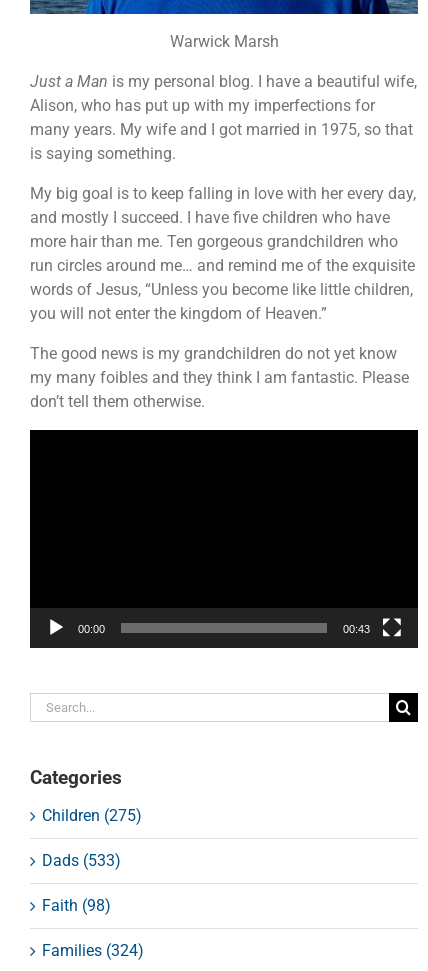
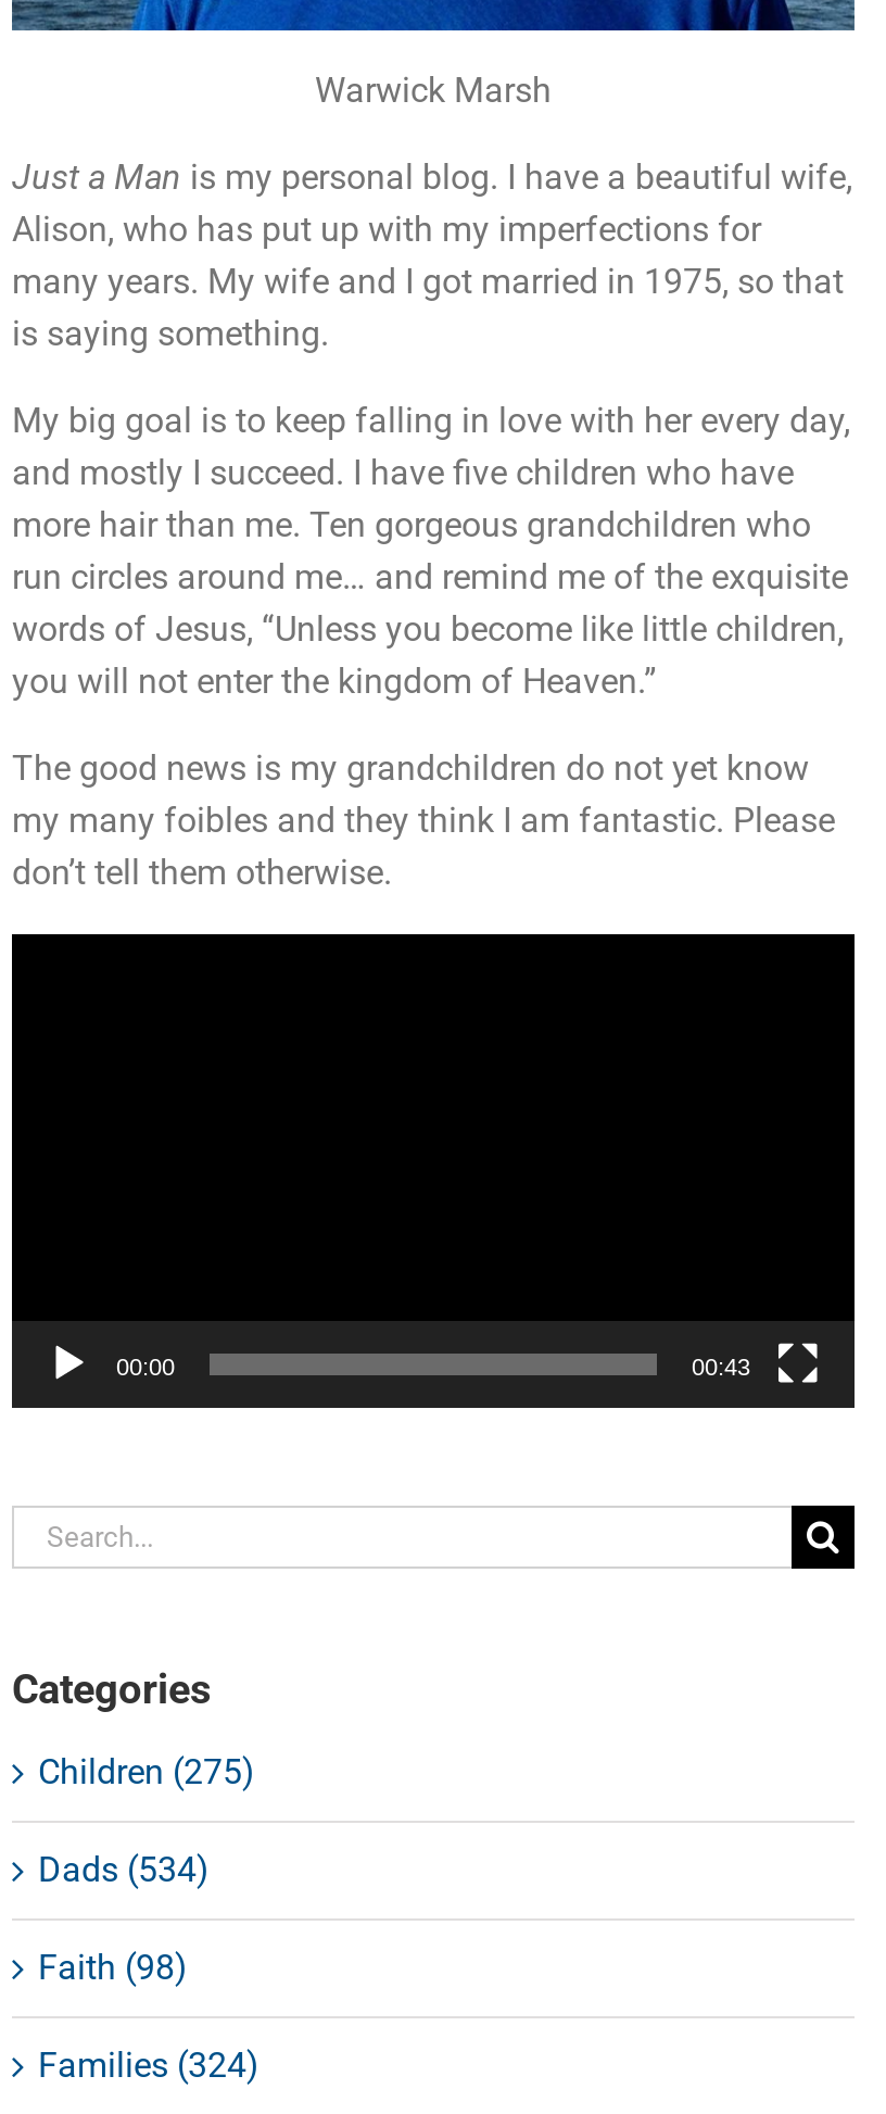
- Dads (533)
+ Dads (534)
